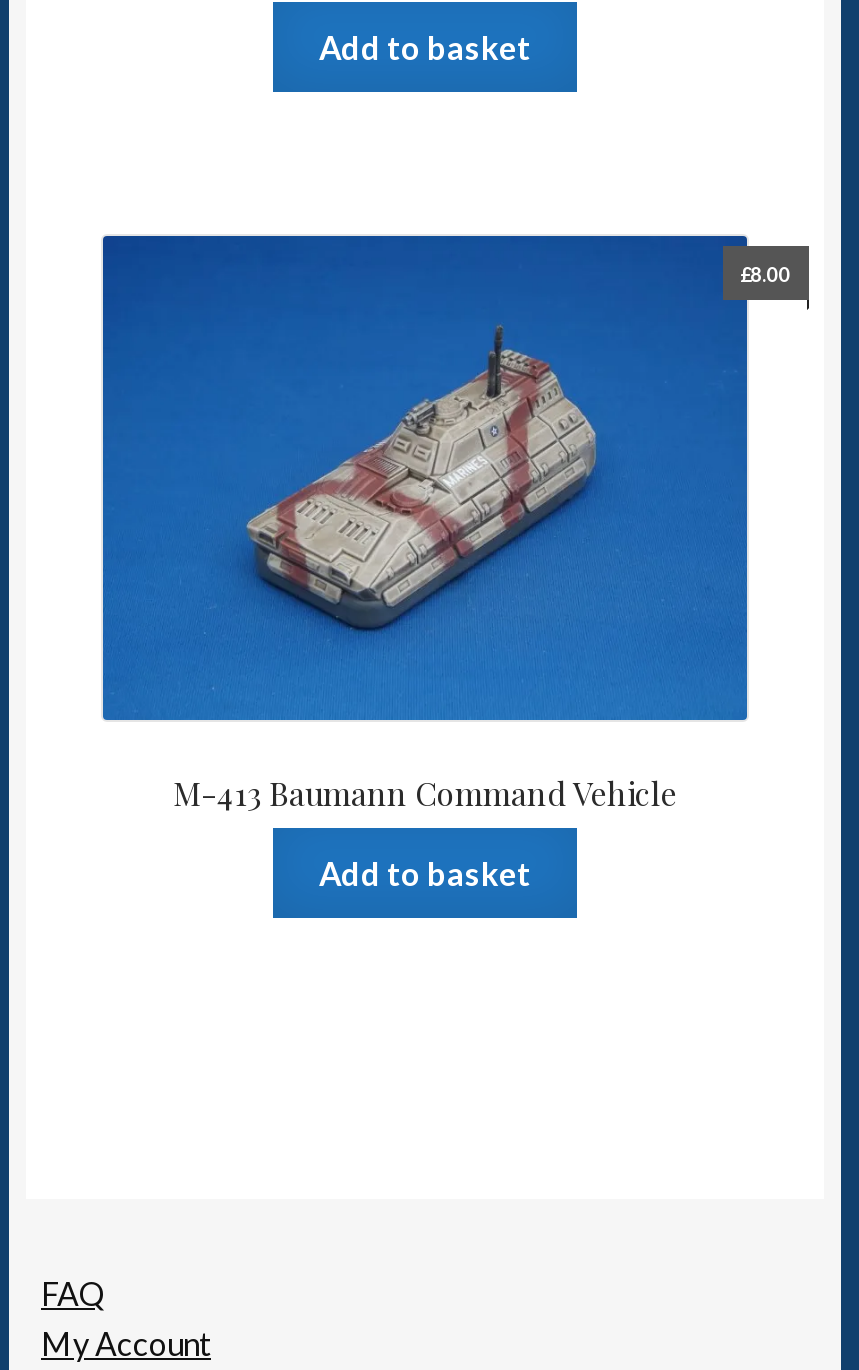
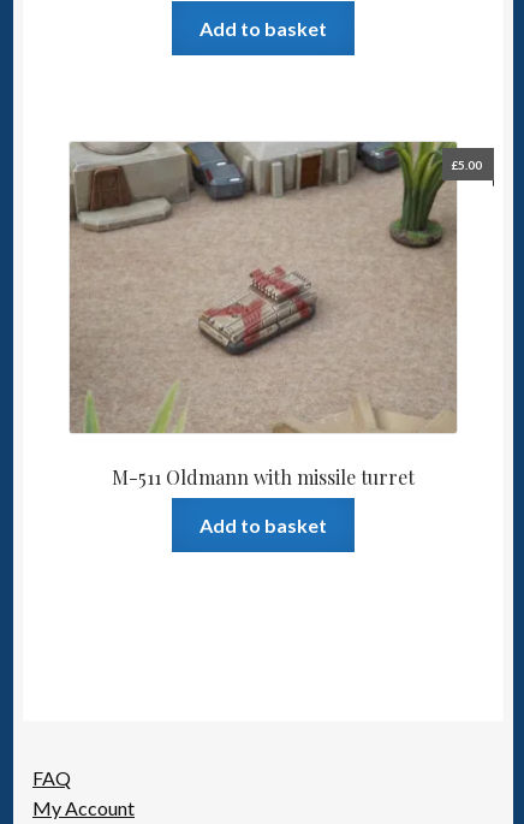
- [image]
- £8.00
+ [image]
+ £5.00

- M-413 Baumann Command Vehicle
+ M-511 Oldmann with missile turret
